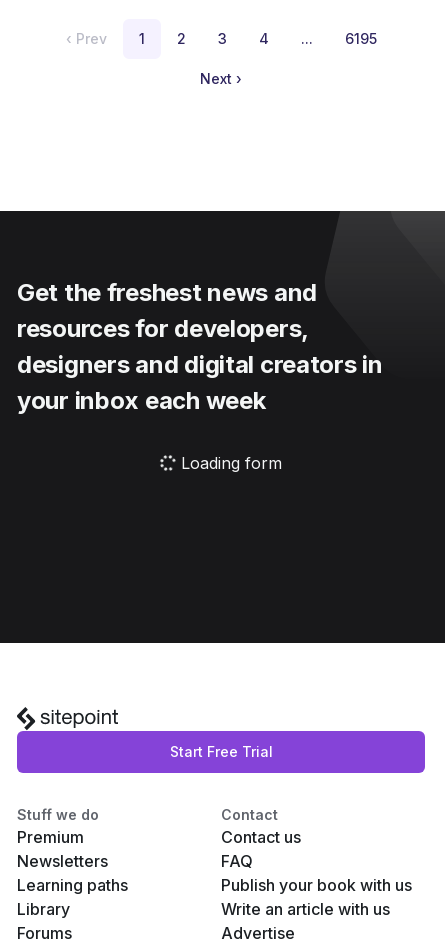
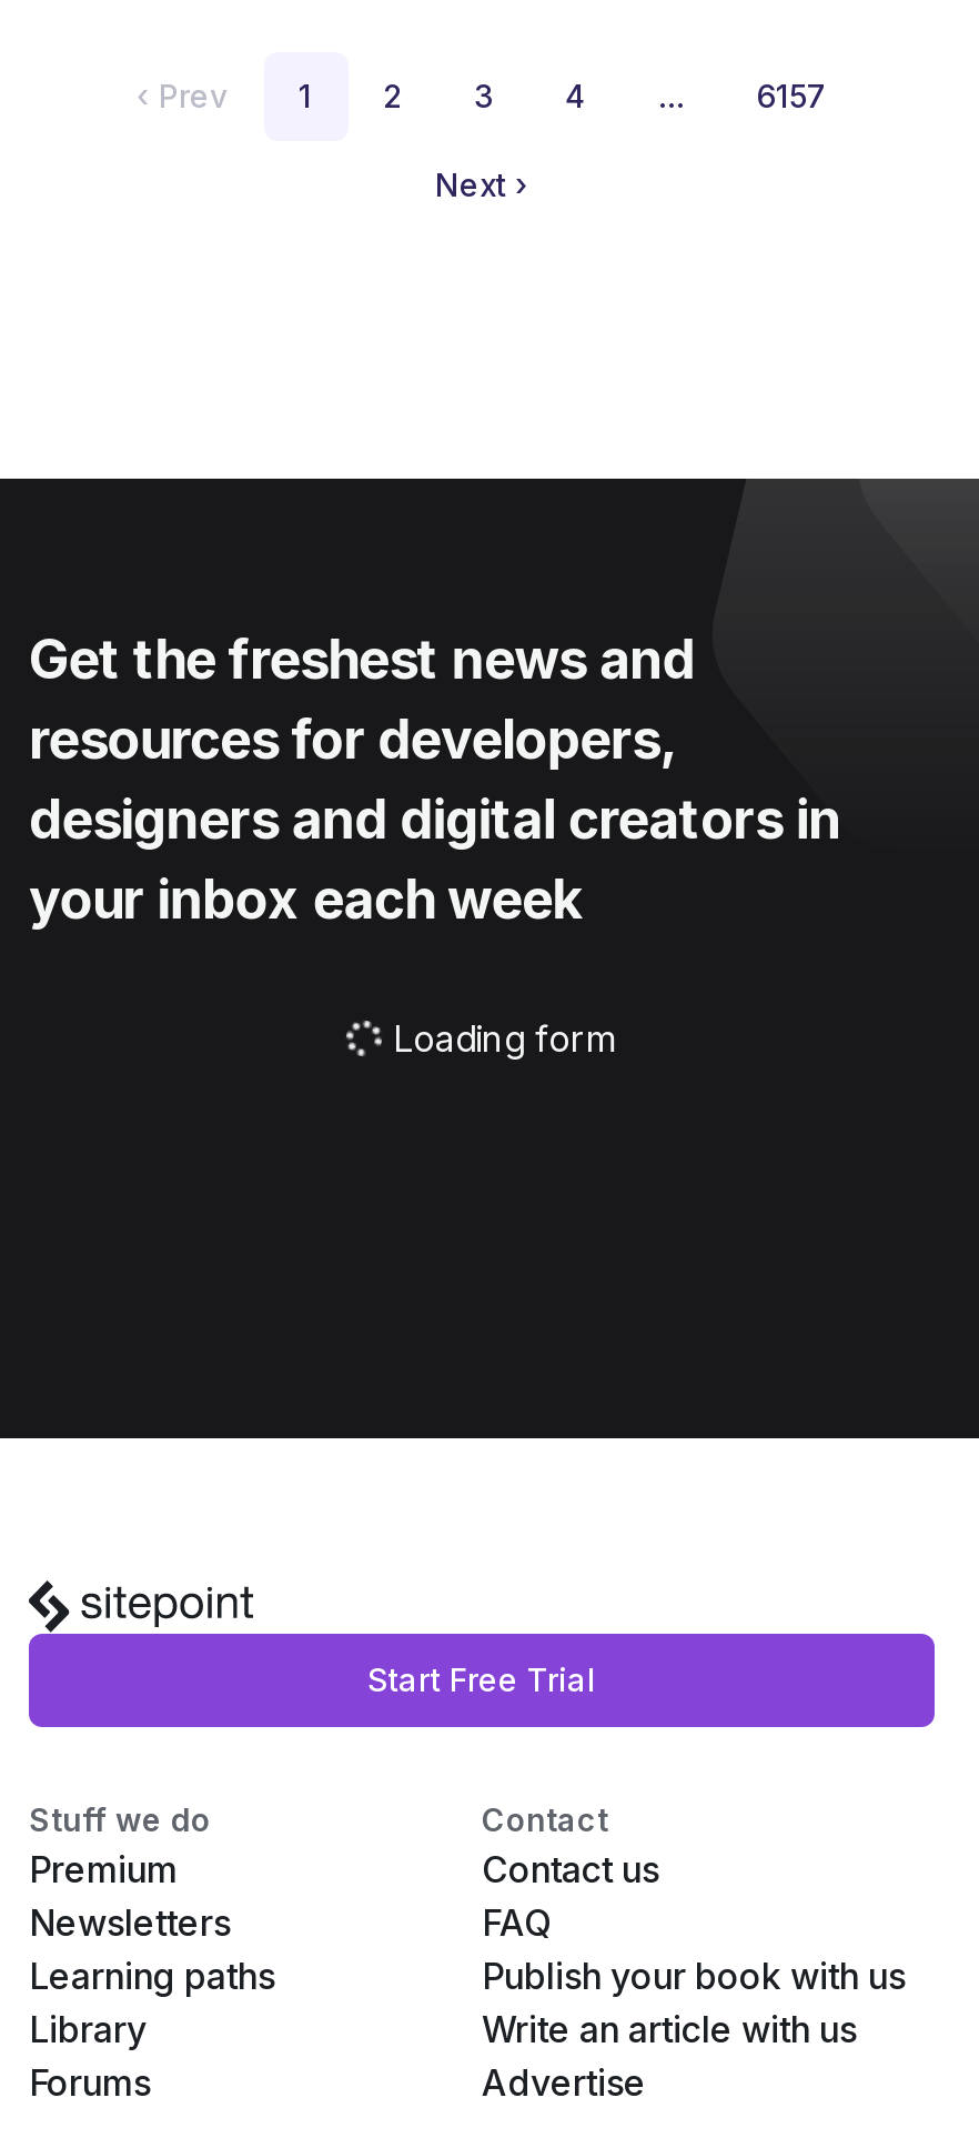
- 6195
+ 6157
